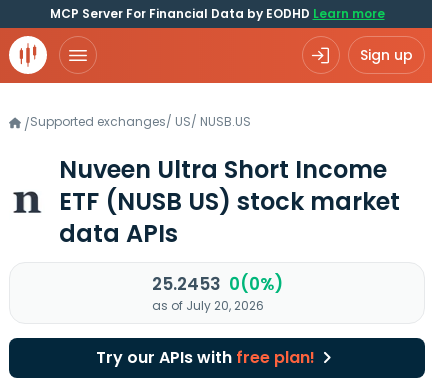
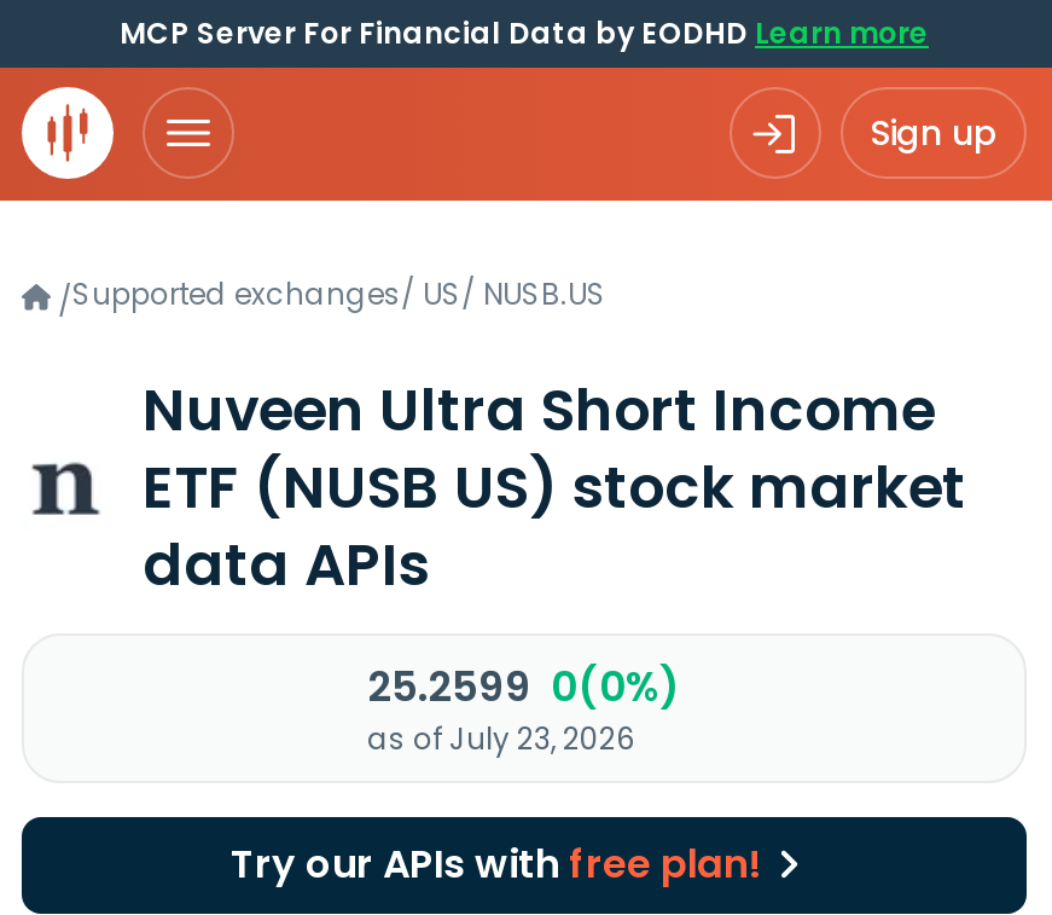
- 25.2453 0(0%)
+ 25.2599 0(0%)

- as of July 20, 2026
+ as of July 23, 2026
